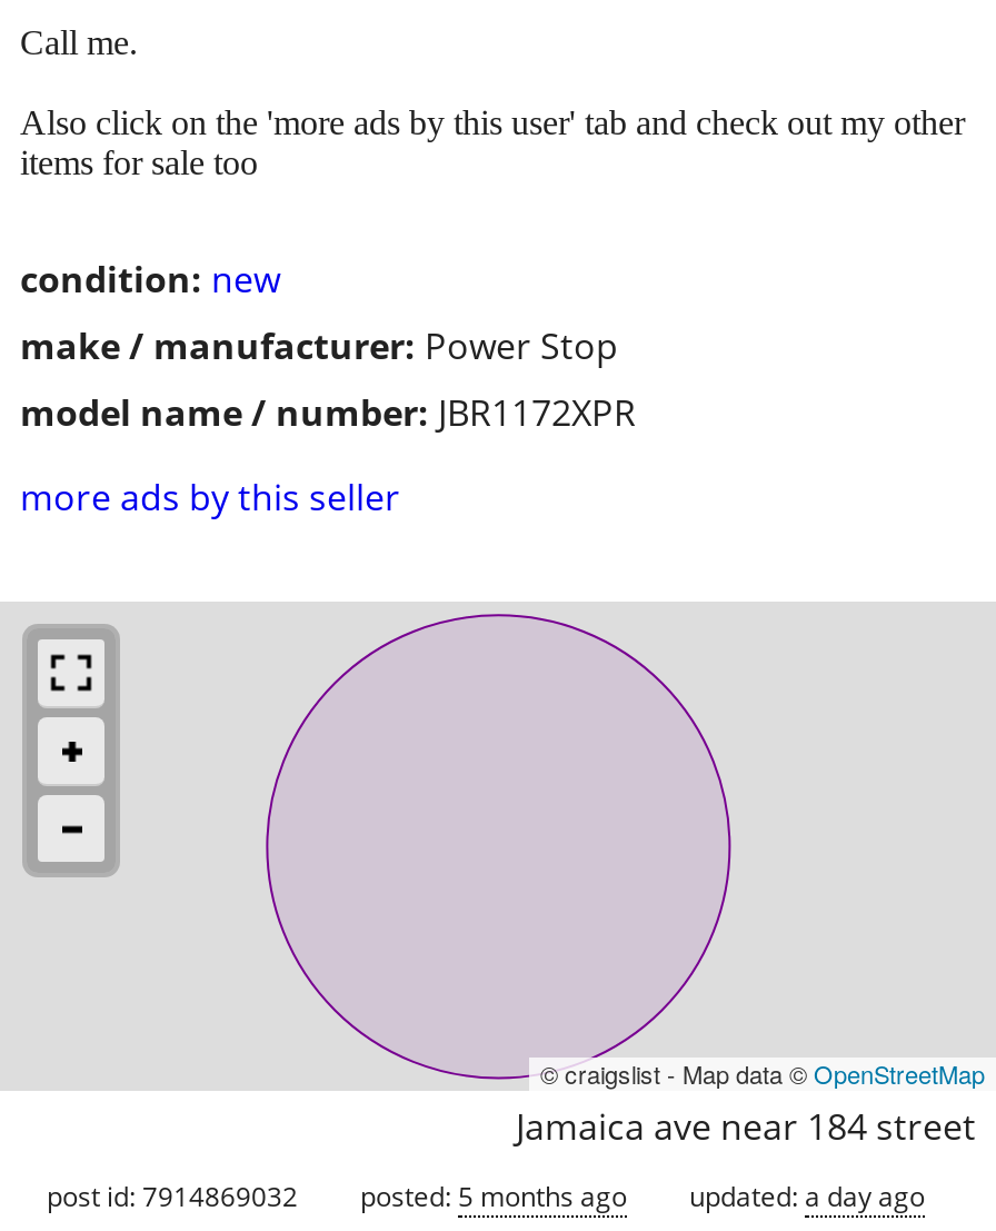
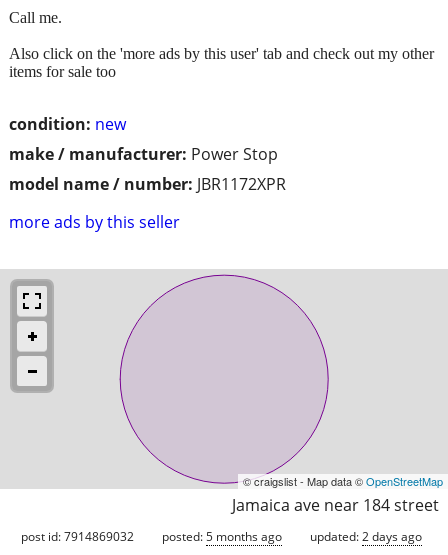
- updated: a day ago
+ updated: 2 days ago
